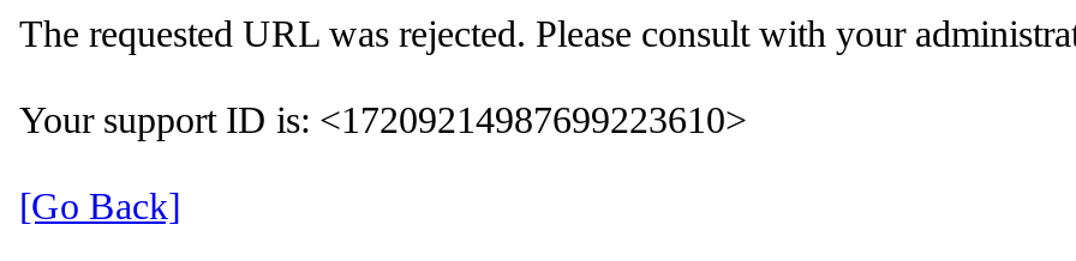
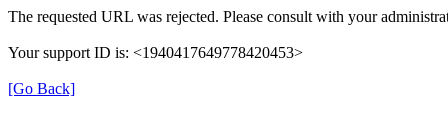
- Your support ID is: <17209214987699223610>
+ Your support ID is: <1940417649778420453>
